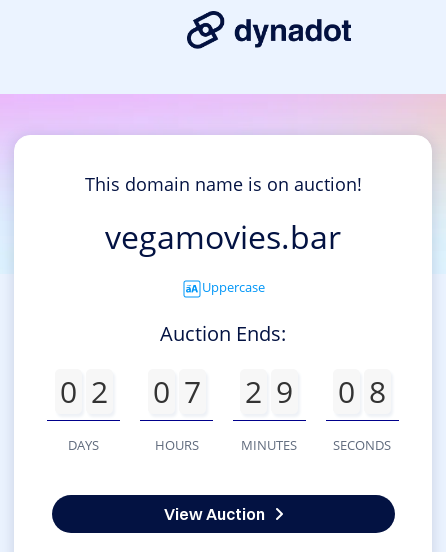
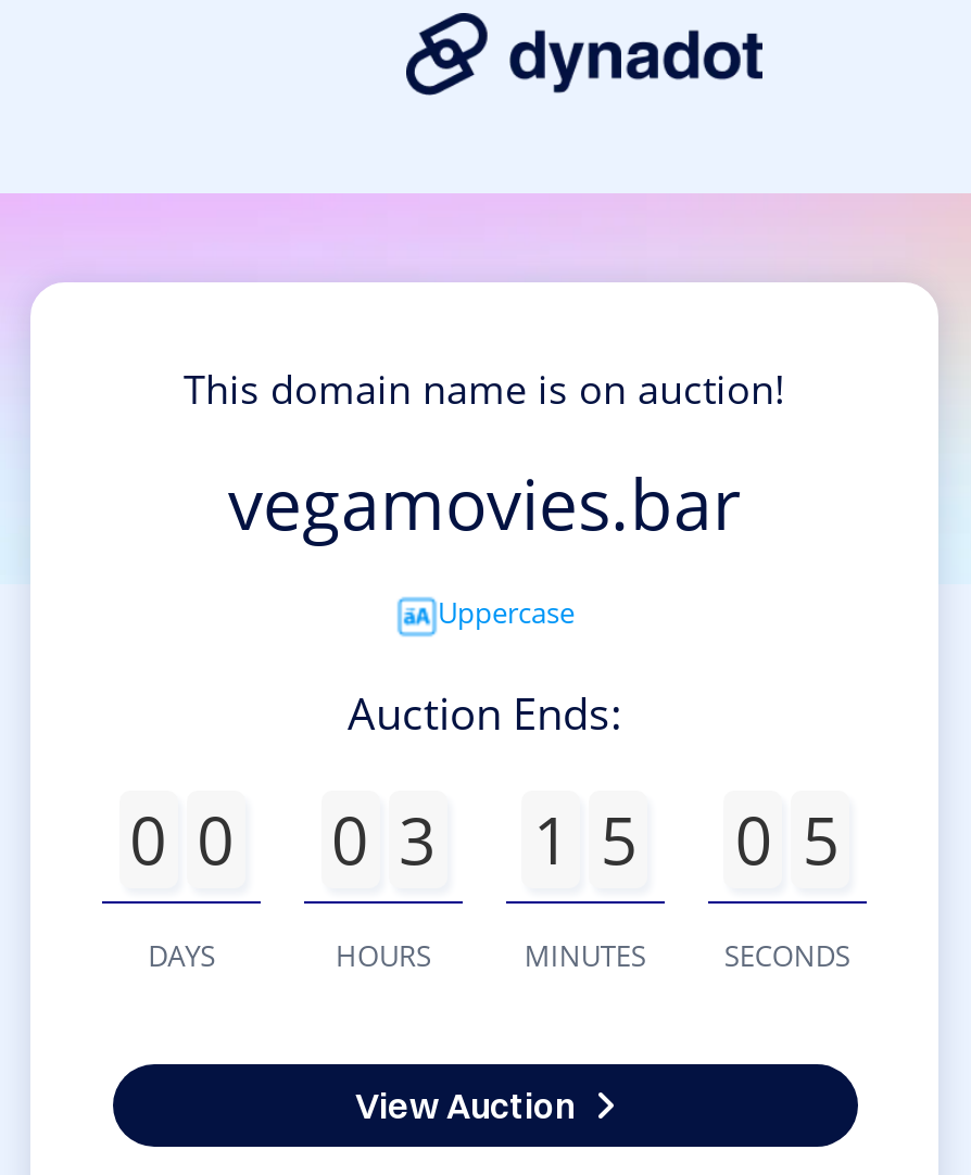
- 0 2
+ 0 0

- 0 7
+ 0 3

- 2 9
+ 1 5

- 0 8
+ 0 5
